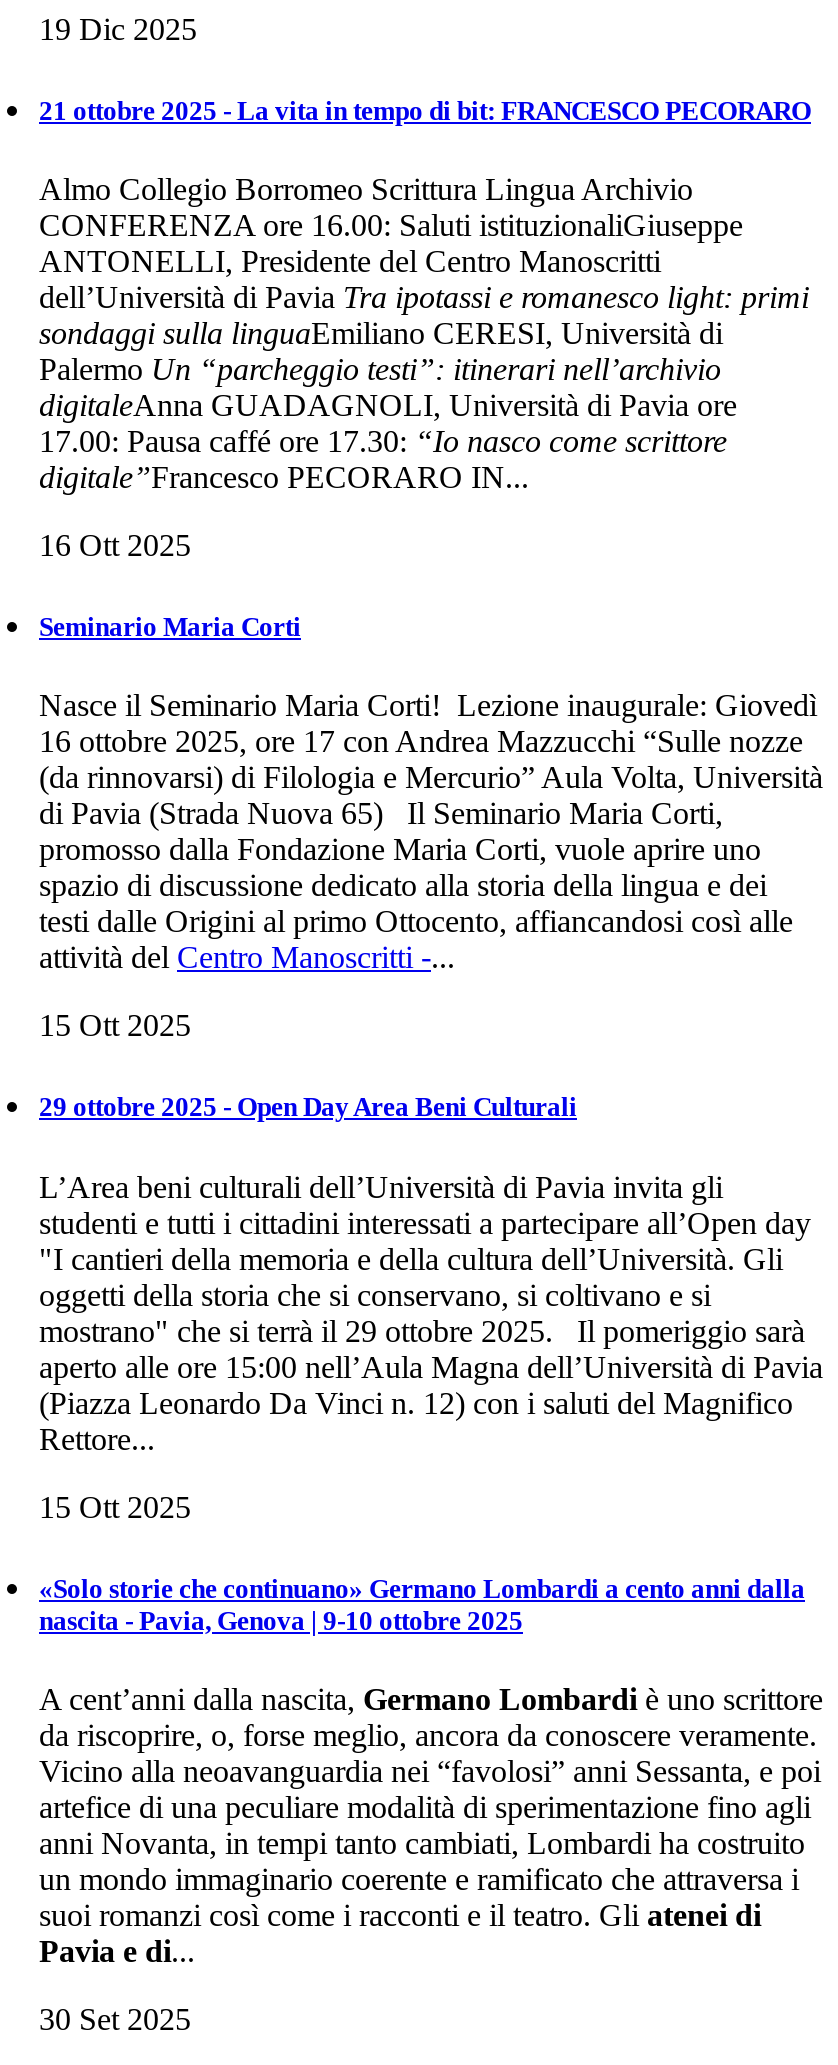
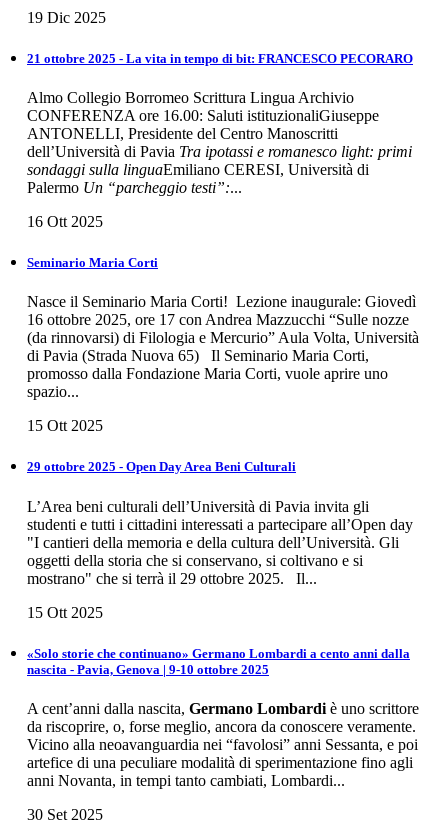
- Palermo Un “parcheggio testi”: itinerari nell’archivio
- digitaleAnna GUADAGNOLI, Università di Pavia ore
- 17.00: Pausa caffé ore 17.30: “Io nasco come scrittore
- digitale”Francesco PECORARO IN...
+ Palermo Un “parcheggio testi”:...

- spazio di discussione dedicato alla storia della lingua e dei
- testi dalle Origini al primo Ottocento, affiancandosi così alle
- attività del Centro Manoscritti -...
+ spazio...

- mostrano" che si terrà il 29 ottobre 2025. Il pomeriggio sarà
- aperto alle ore 15:00 nell’Aula Magna dell’Università di Pavia
- (Piazza Leonardo Da Vinci n. 12) con i saluti del Magnifico
- Rettore...
+ mostrano" che si terrà il 29 ottobre 2025. Il...

- anni Novanta, in tempi tanto cambiati, Lombardi ha costruito
- un mondo immaginario coerente e ramificato che attraversa i
- suoi romanzi così come i racconti e il teatro. Gli atenei di
- Pavia e di...
+ anni Novanta, in tempi tanto cambiati, Lombardi...
